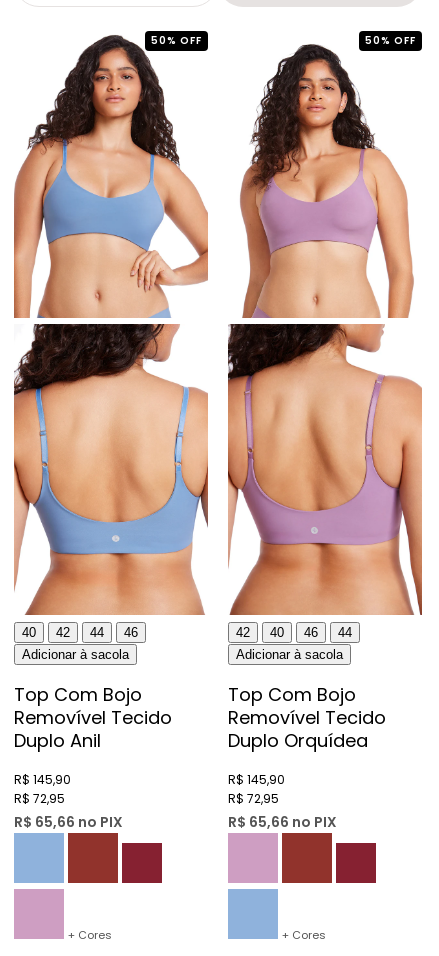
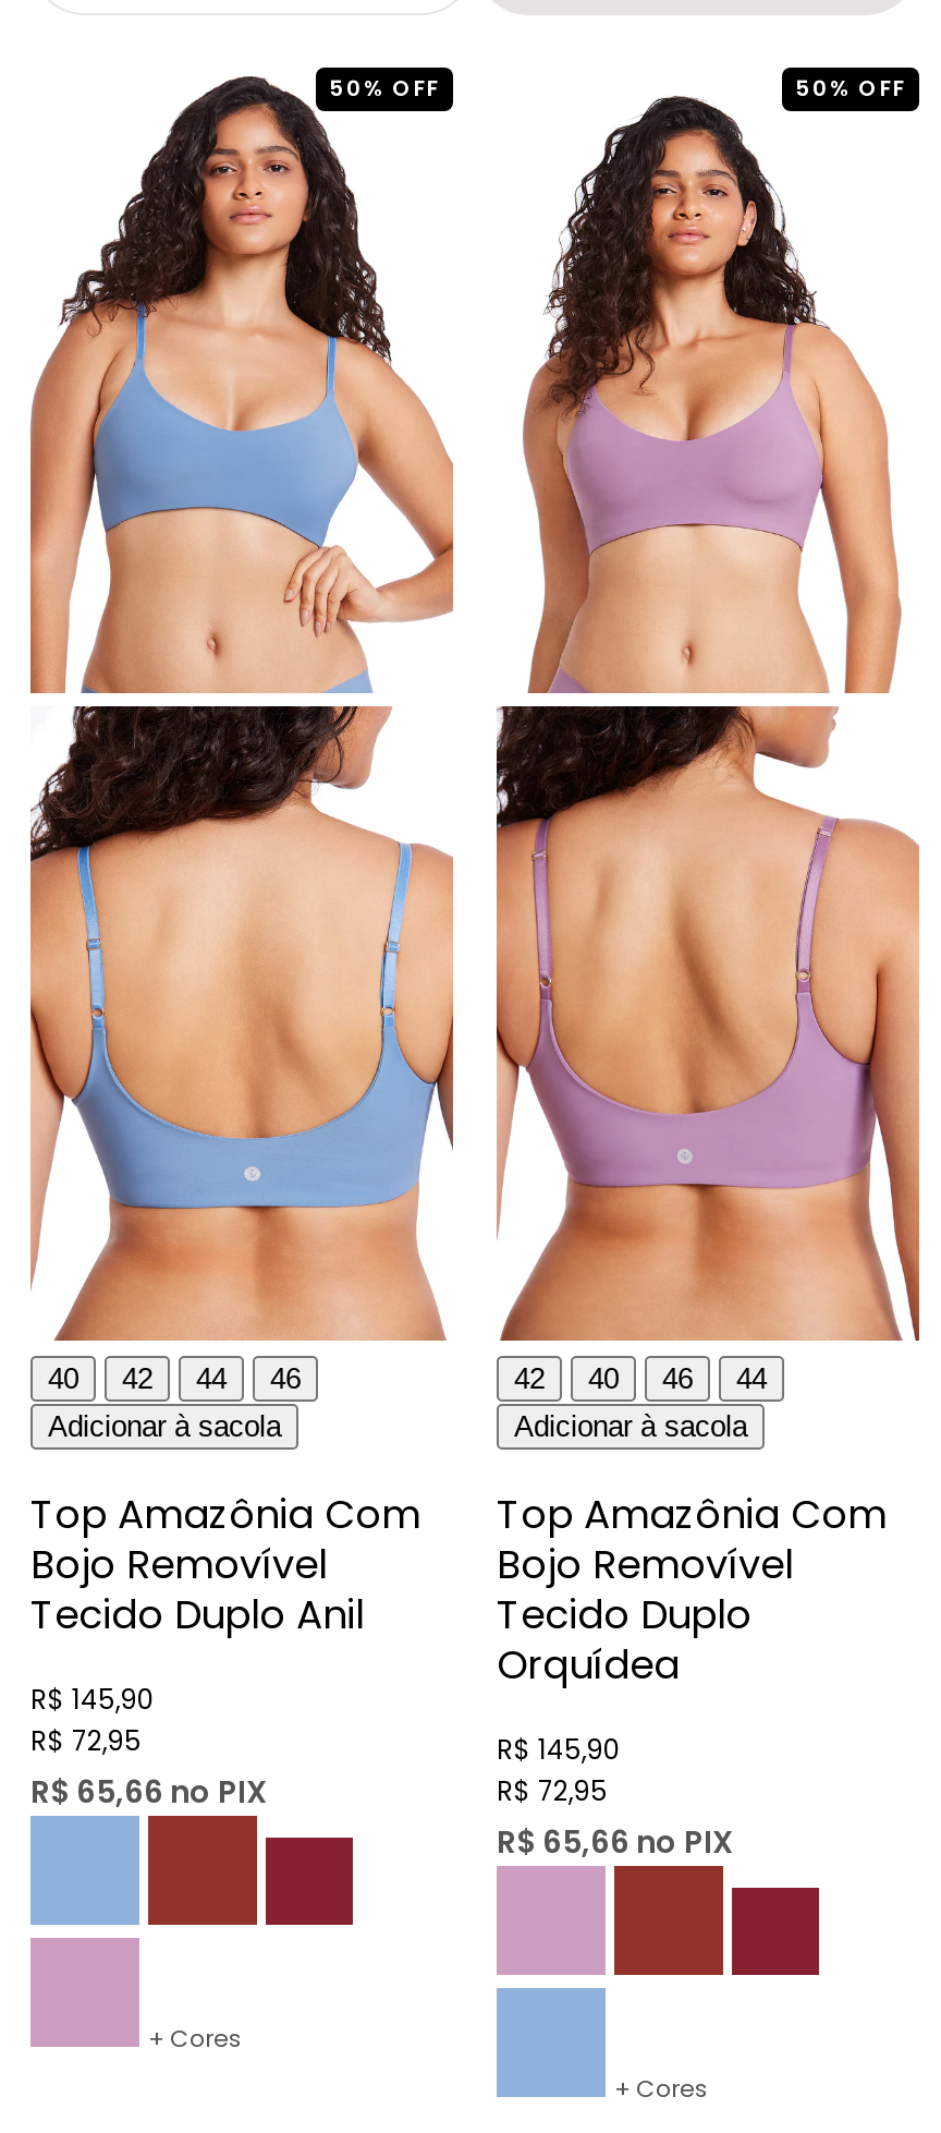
- Top Com Bojo
- Removível Tecido
- Duplo Anil
+ Top Amazônia Com
+ Bojo Removível
+ Tecido Duplo Anil

- Top Com Bojo
- Removível Tecido
- Duplo Orquídea
+ Top Amazônia Com
+ Bojo Removível
+ Tecido Duplo
+ Orquídea
